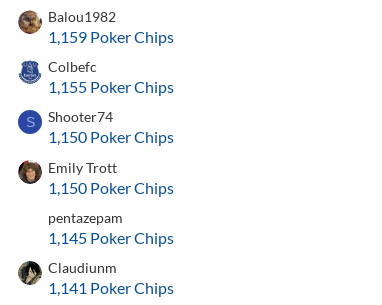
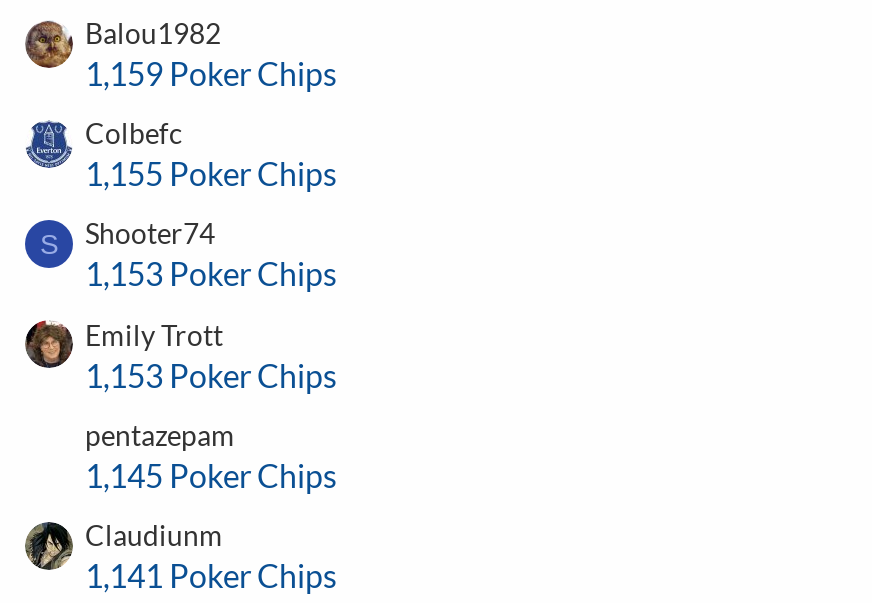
- 1,150 Poker Chips
+ 1,153 Poker Chips

- 1,150 Poker Chips
+ 1,153 Poker Chips
